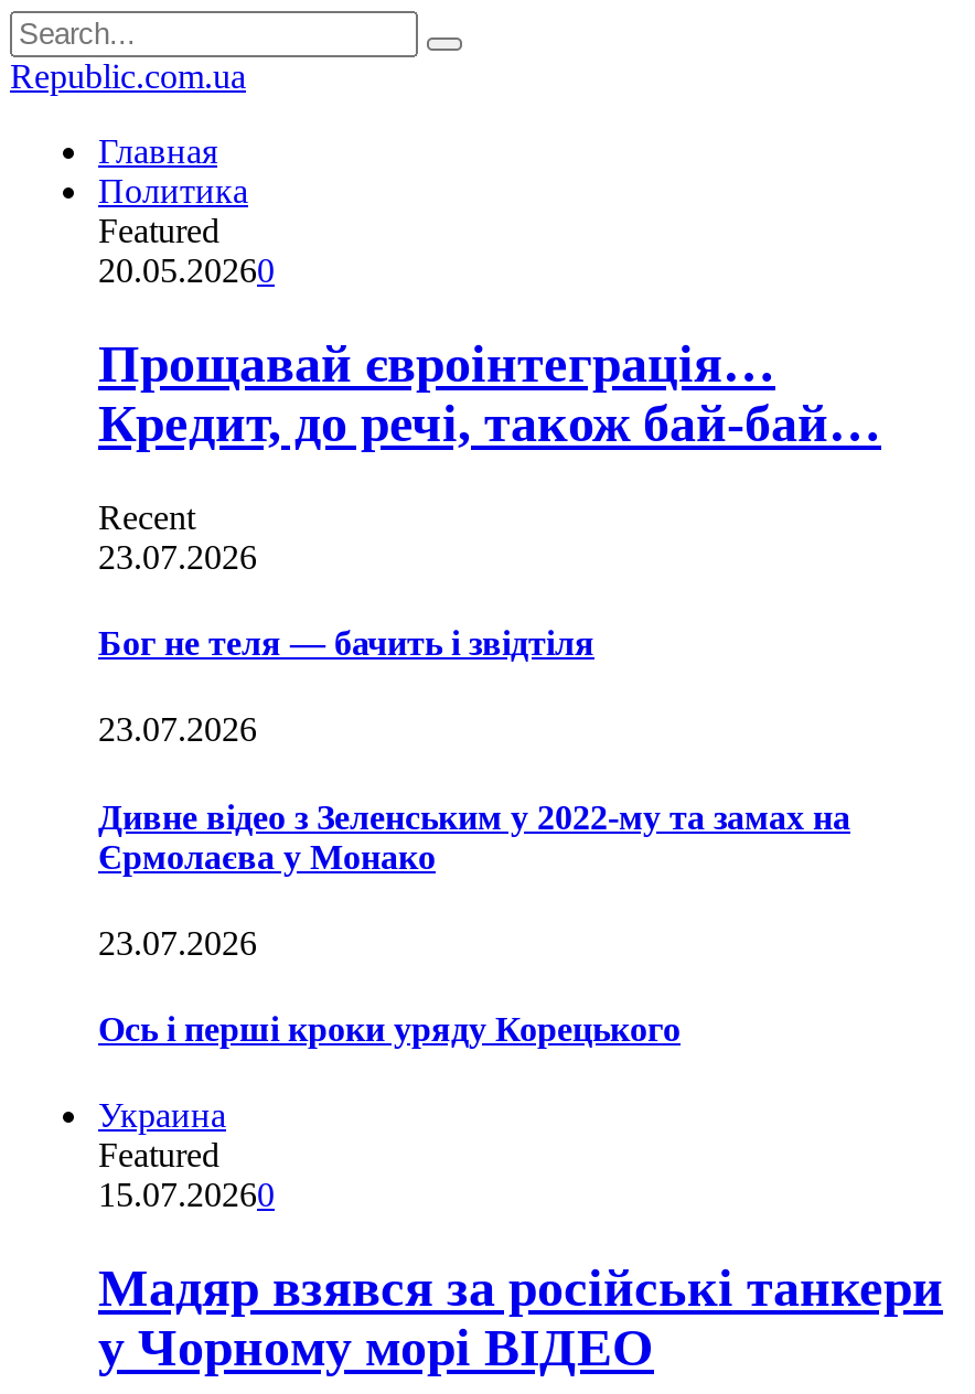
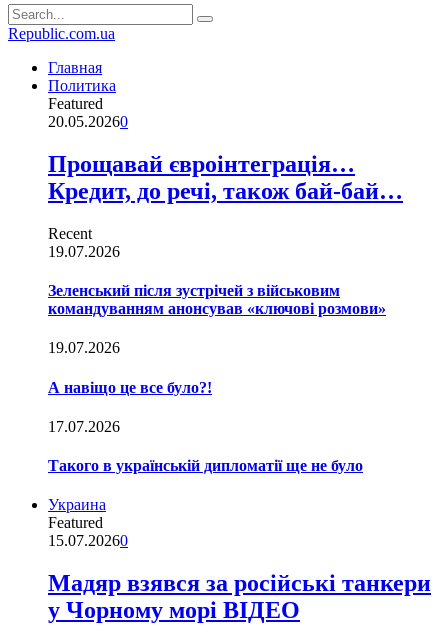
- 23.07.2026
+ 19.07.2026

- Бог не теля — бачить і звідтіля
+ Зеленський після зустрічей з військовим
+ командуванням анонсував «ключові розмови»

- 23.07.2026
+ 19.07.2026

- Дивне відео з Зеленським у 2022-му та замах на
- Єрмолаєва у Монако
+ А навіщо це все було?!

- 23.07.2026
+ 17.07.2026

- Ось і перші кроки уряду Корецького
+ Такого в українській дипломатії ще не було
